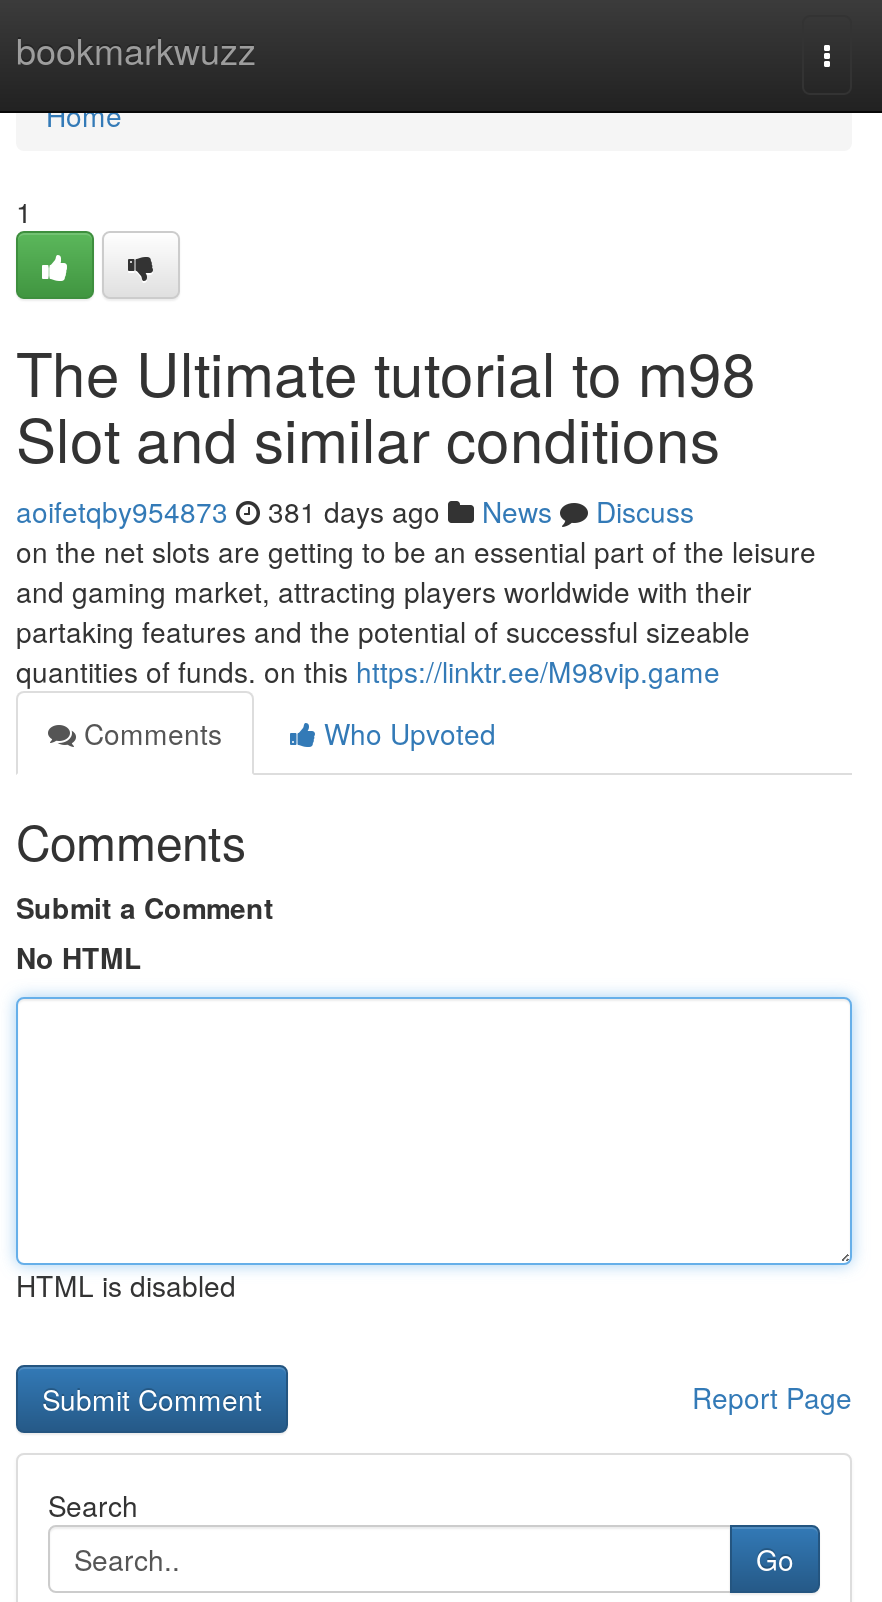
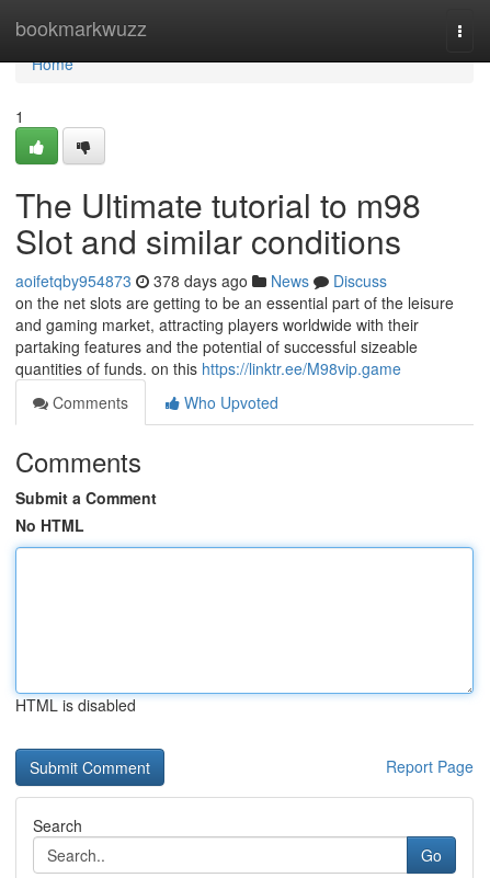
- aoifetqby954873 381 days ago News Discuss
+ aoifetqby954873 378 days ago News Discuss
